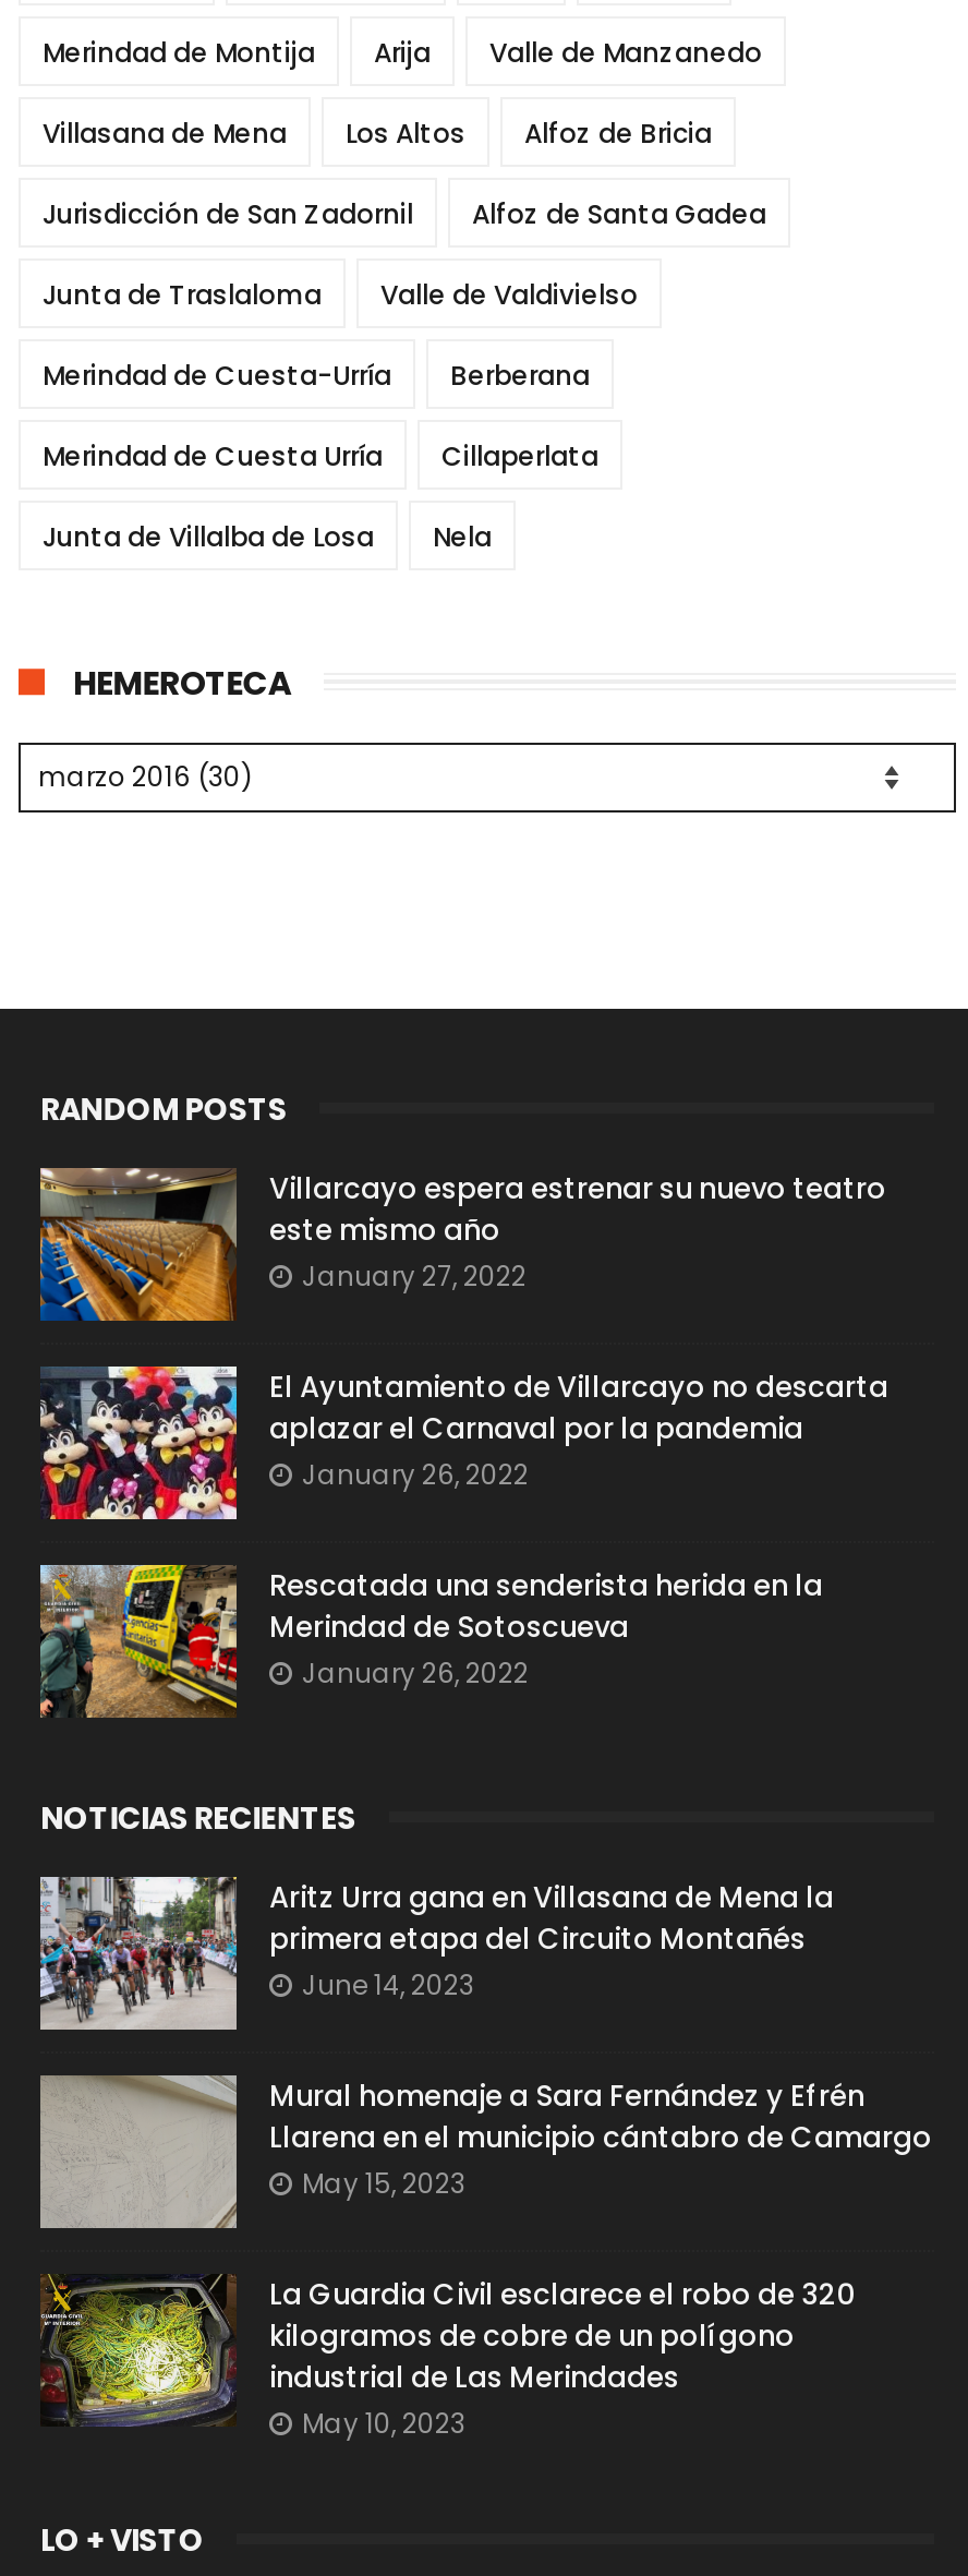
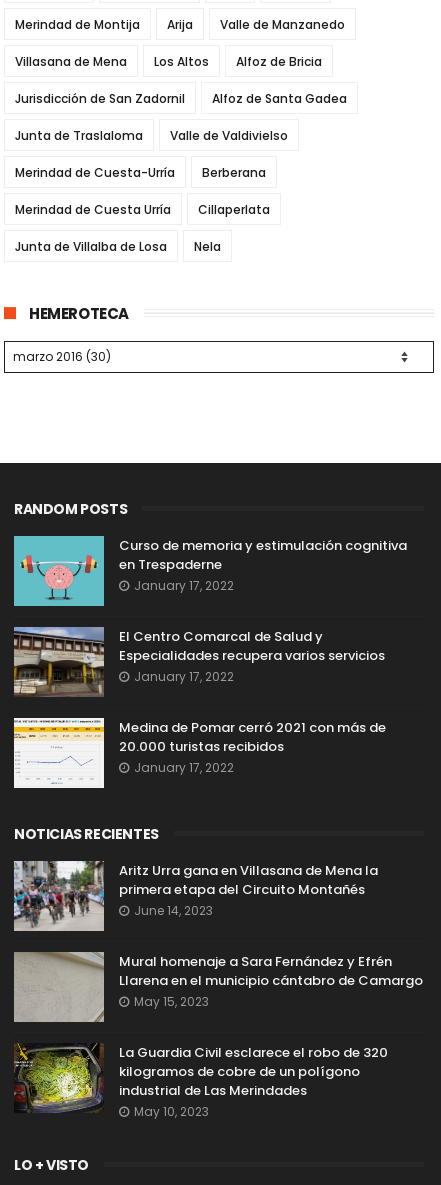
- [image]
- Villarcayo espera estrenar su nuevo teatro
- este mismo año
- January 27, 2022
+ [image]
+ Curso de memoria y estimulación cognitiva
+ en Trespaderne
+ January 17, 2022

- [image]
- El Ayuntamiento de Villarcayo no descarta
- aplazar el Carnaval por la pandemia
- January 26, 2022
+ [image]
+ El Centro Comarcal de Salud y
+ Especialidades recupera varios servicios
+ January 17, 2022

- [image]
- Rescatada una senderista herida en la
- Merindad de Sotoscueva
- January 26, 2022
+ [image]
+ Medina de Pomar cerró 2021 con más de
+ 20.000 turistas recibidos
+ January 17, 2022
